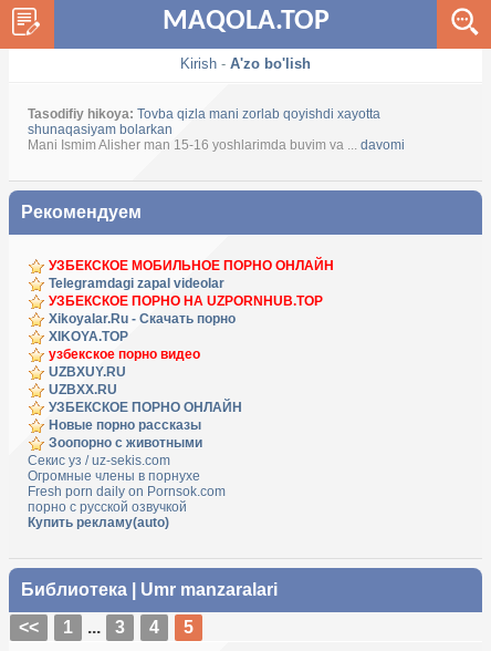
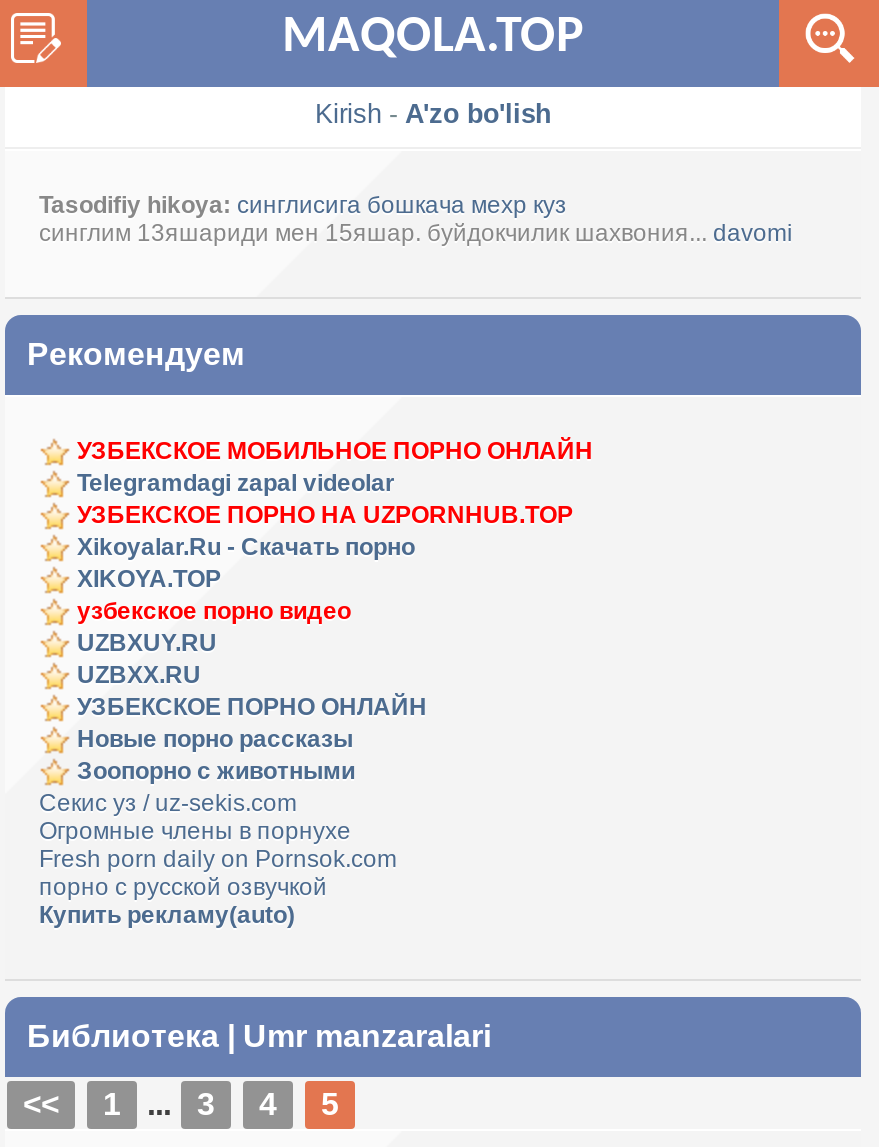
- Tasodifiy hikoya: Tovba qizla mani zorlab qoyishdi xayotta
- shunaqasiyam bolarkan
- Mani Ismim Alisher man 15-16 yoshlarimda buvim va ... davomi
+ Tasodifiy hikoya: синглисига бошкача мехр куз
+ синглим 13яшариди мен 15яшар. буйдокчилик шахвония... davomi
